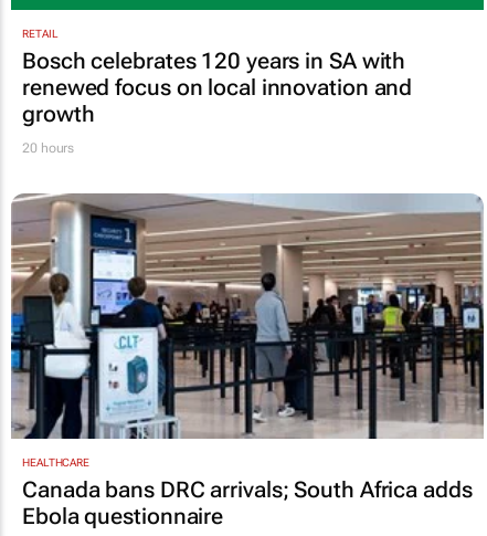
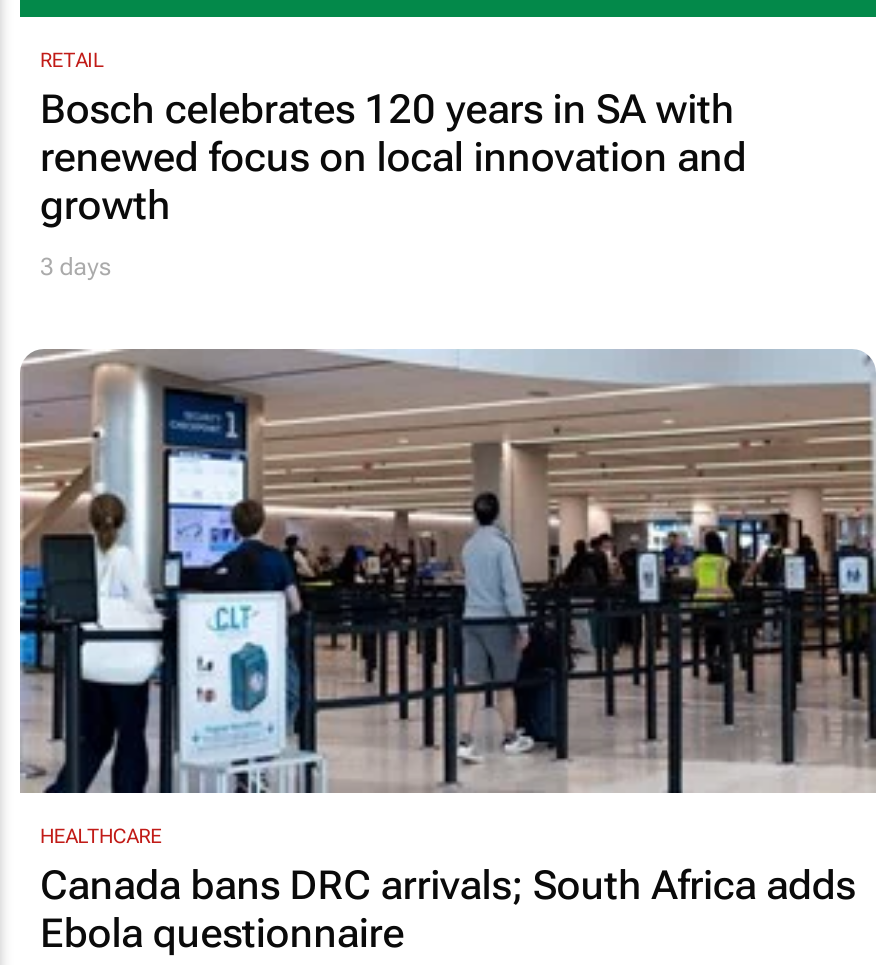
- 20 hours
+ 3 days
